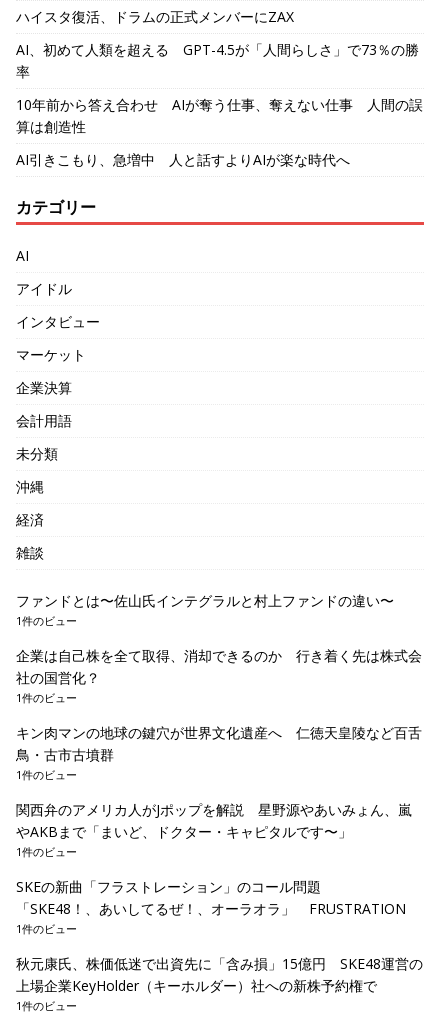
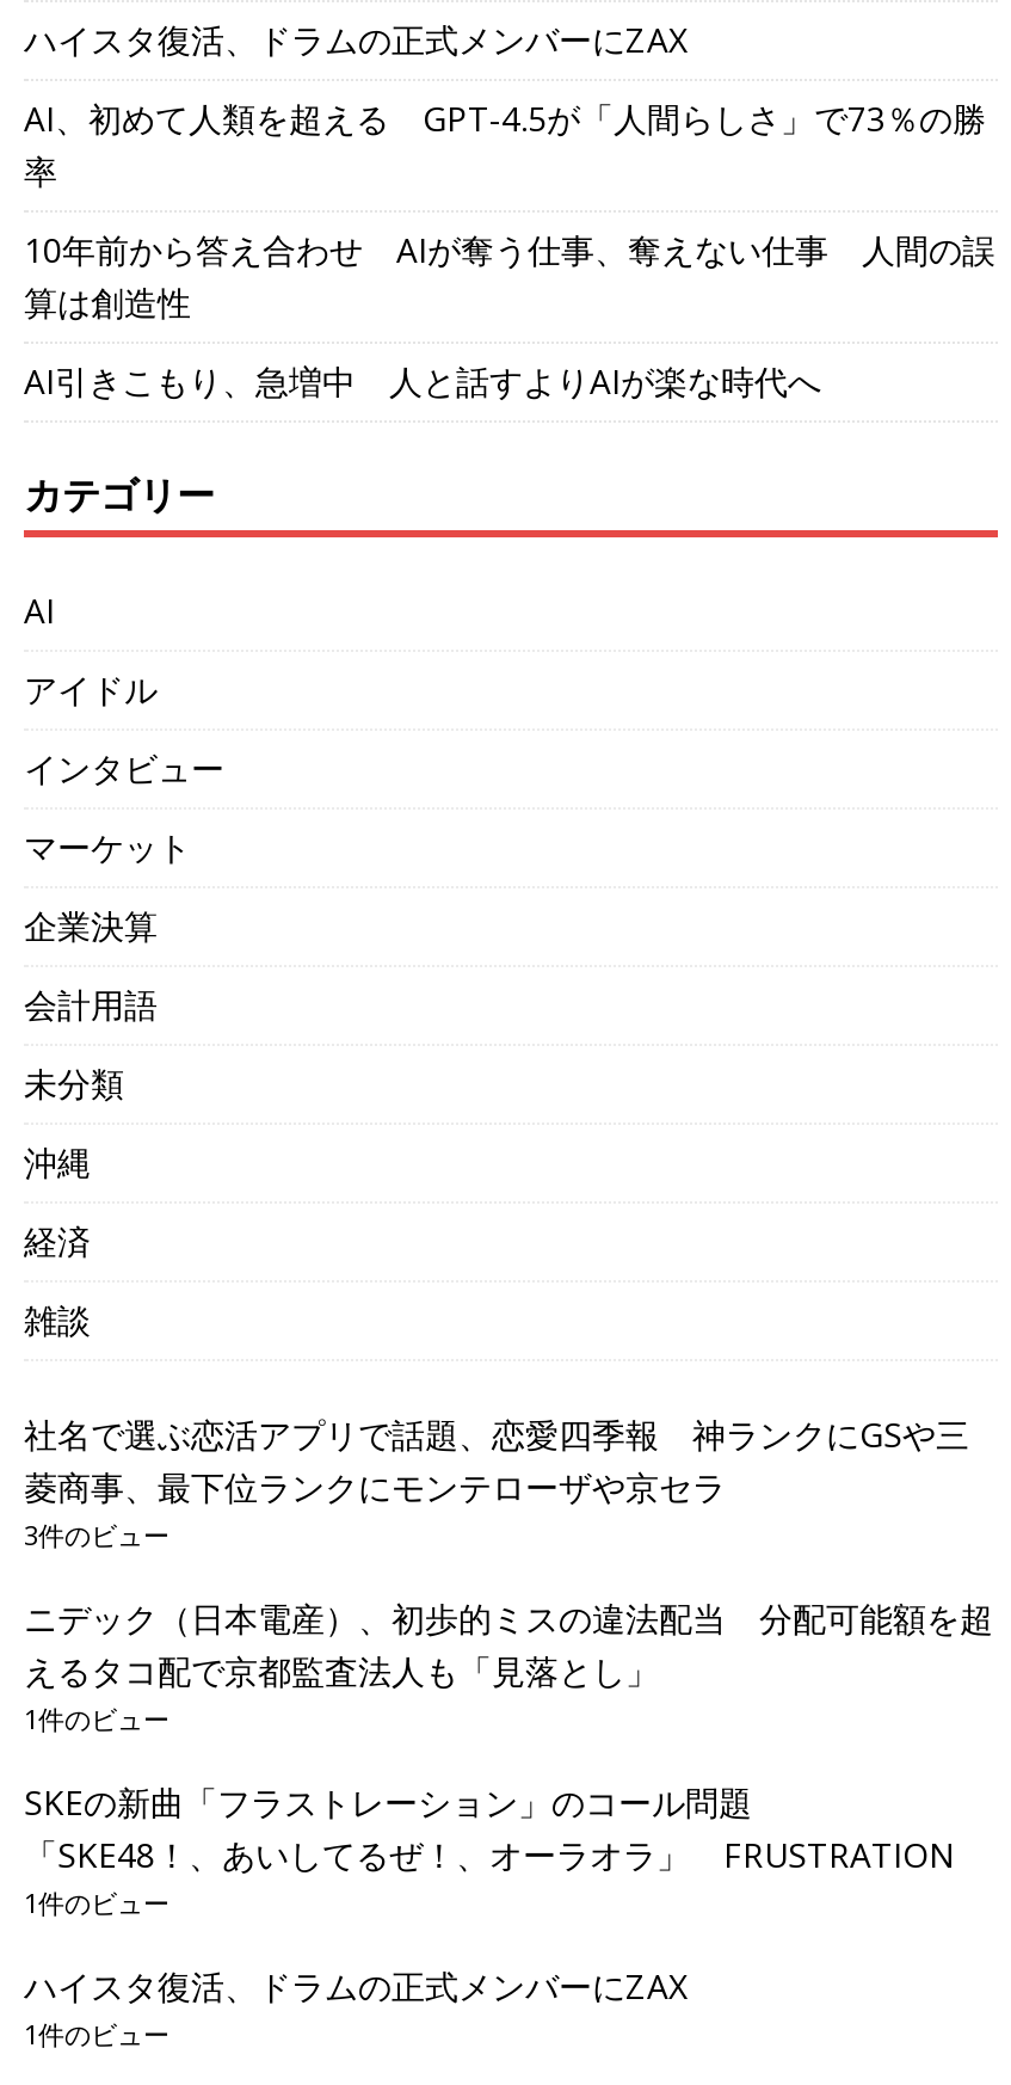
- ファンドとは〜佐山氏インテグラルと村上ファンドの違い〜
- 1件のビュー
- 企業は自己株を全て取得、消却できるのか 行き着く先は株式会
- 社の国営化？
- 1件のビュー
- キン肉マンの地球の鍵穴が世界文化遺産へ 仁徳天皇陵など百舌
- 鳥・古市古墳群
- 1件のビュー
- 関西弁のアメリカ人がJポップを解説 星野源やあいみょん、嵐
- やAKBまで「まいど、ドクター・キャピタルです〜」
+ 社名で選ぶ恋活アプリで話題、恋愛四季報 神ランクにGSや三
+ 菱商事、最下位ランクにモンテローザや京セラ
+ 3件のビュー
+ ニデック（日本電産）、初歩的ミスの違法配当 分配可能額を超
+ えるタコ配で京都監査法人も「見落とし」

- 秋元康氏、株価低迷で出資先に「含み損」15億円 SKE48運営の
- 上場企業KeyHolder（キーホルダー）社への新株予約権で
+ ハイスタ復活、ドラムの正式メンバーにZAX
